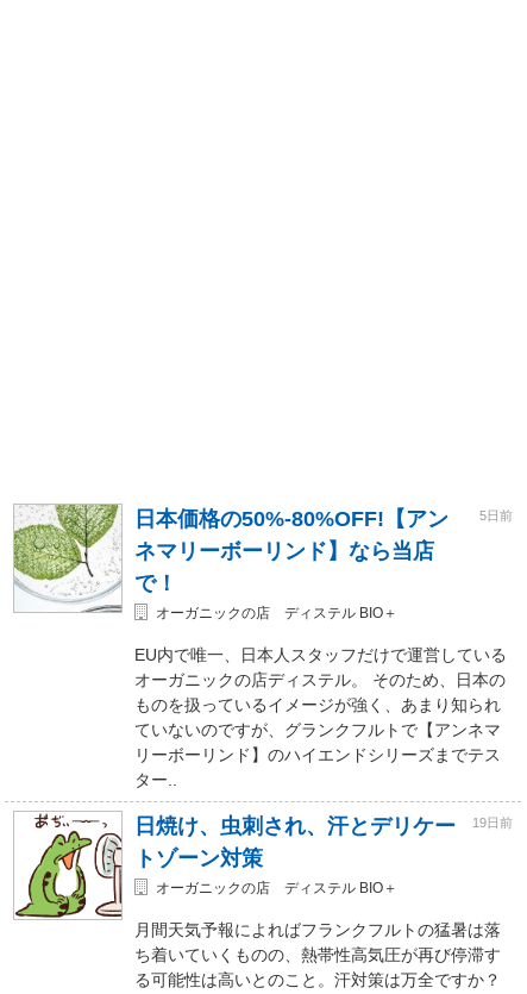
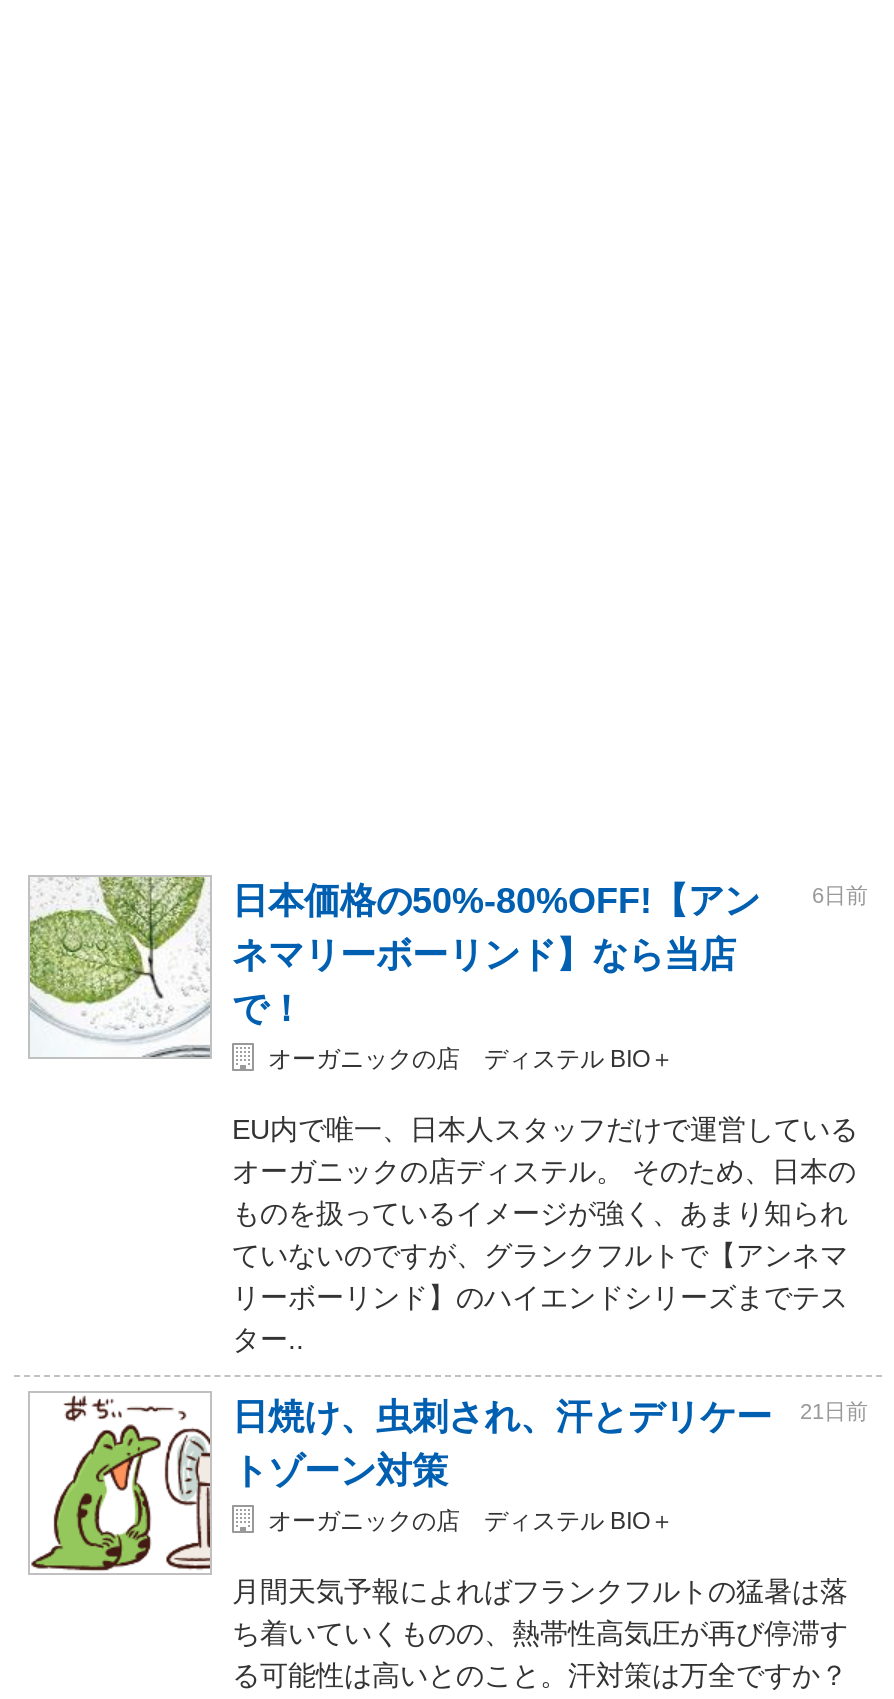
- 5日前
+ 6日前

- 日焼け、虫刺され、汗とデリケー 19日前
+ 日焼け、虫刺され、汗とデリケー 21日前
